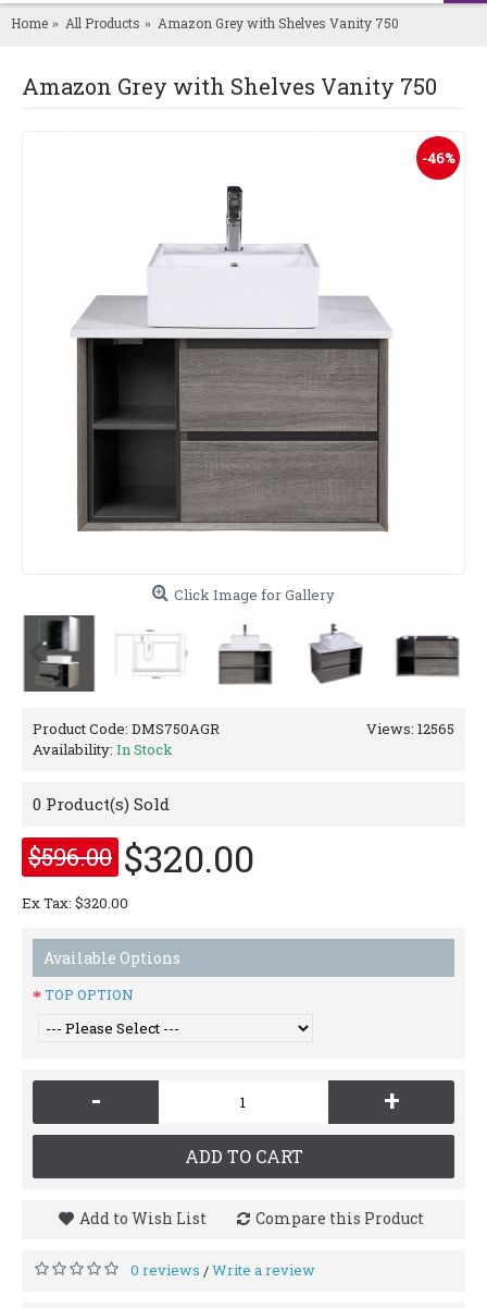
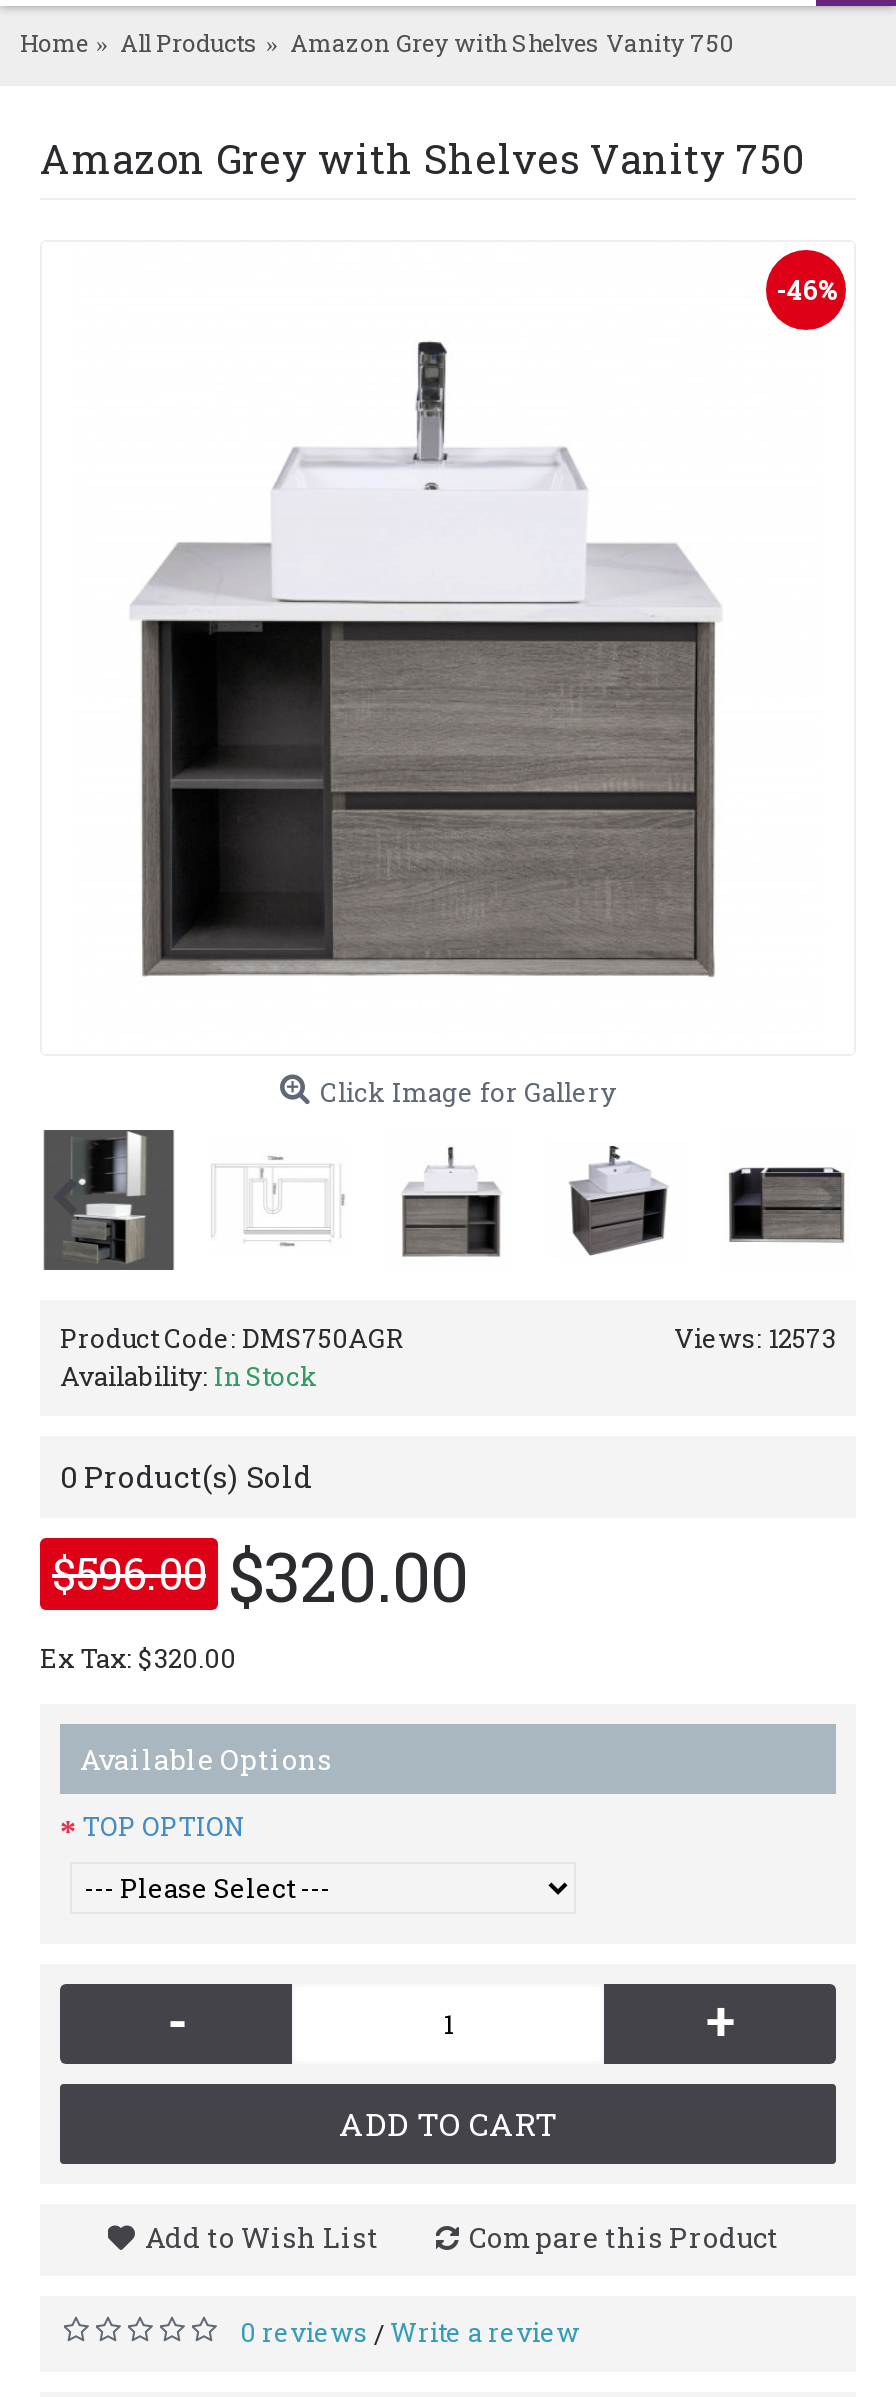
- Views: 12565
+ Views: 12573
